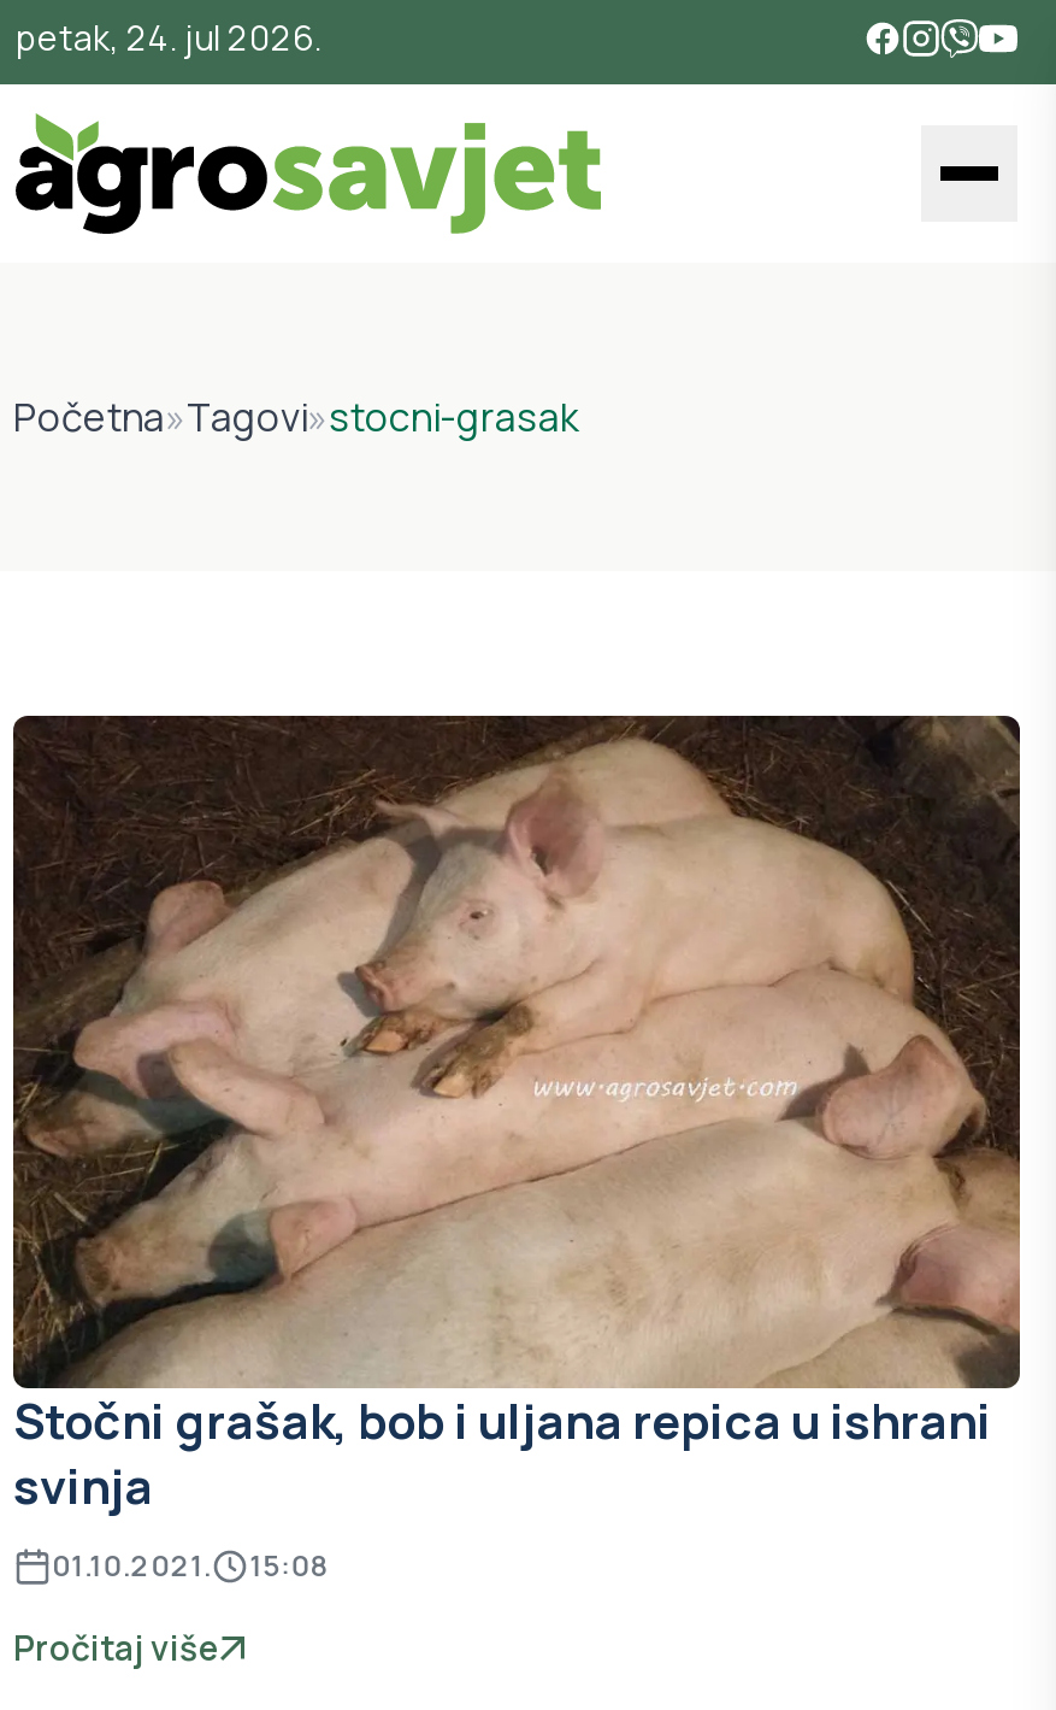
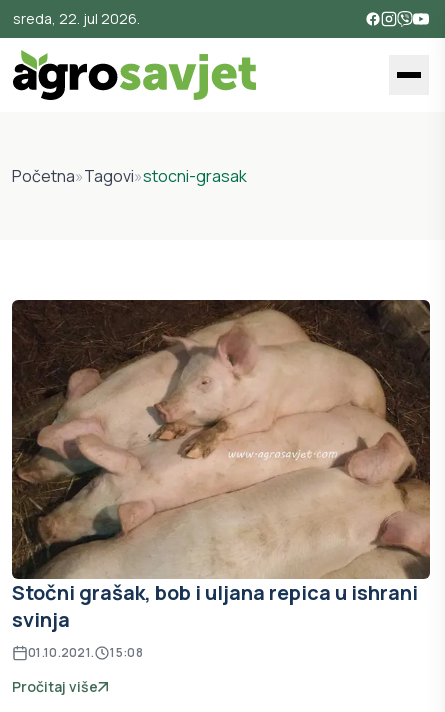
- petak, 24. jul 2026.
+ sreda, 22. jul 2026.
